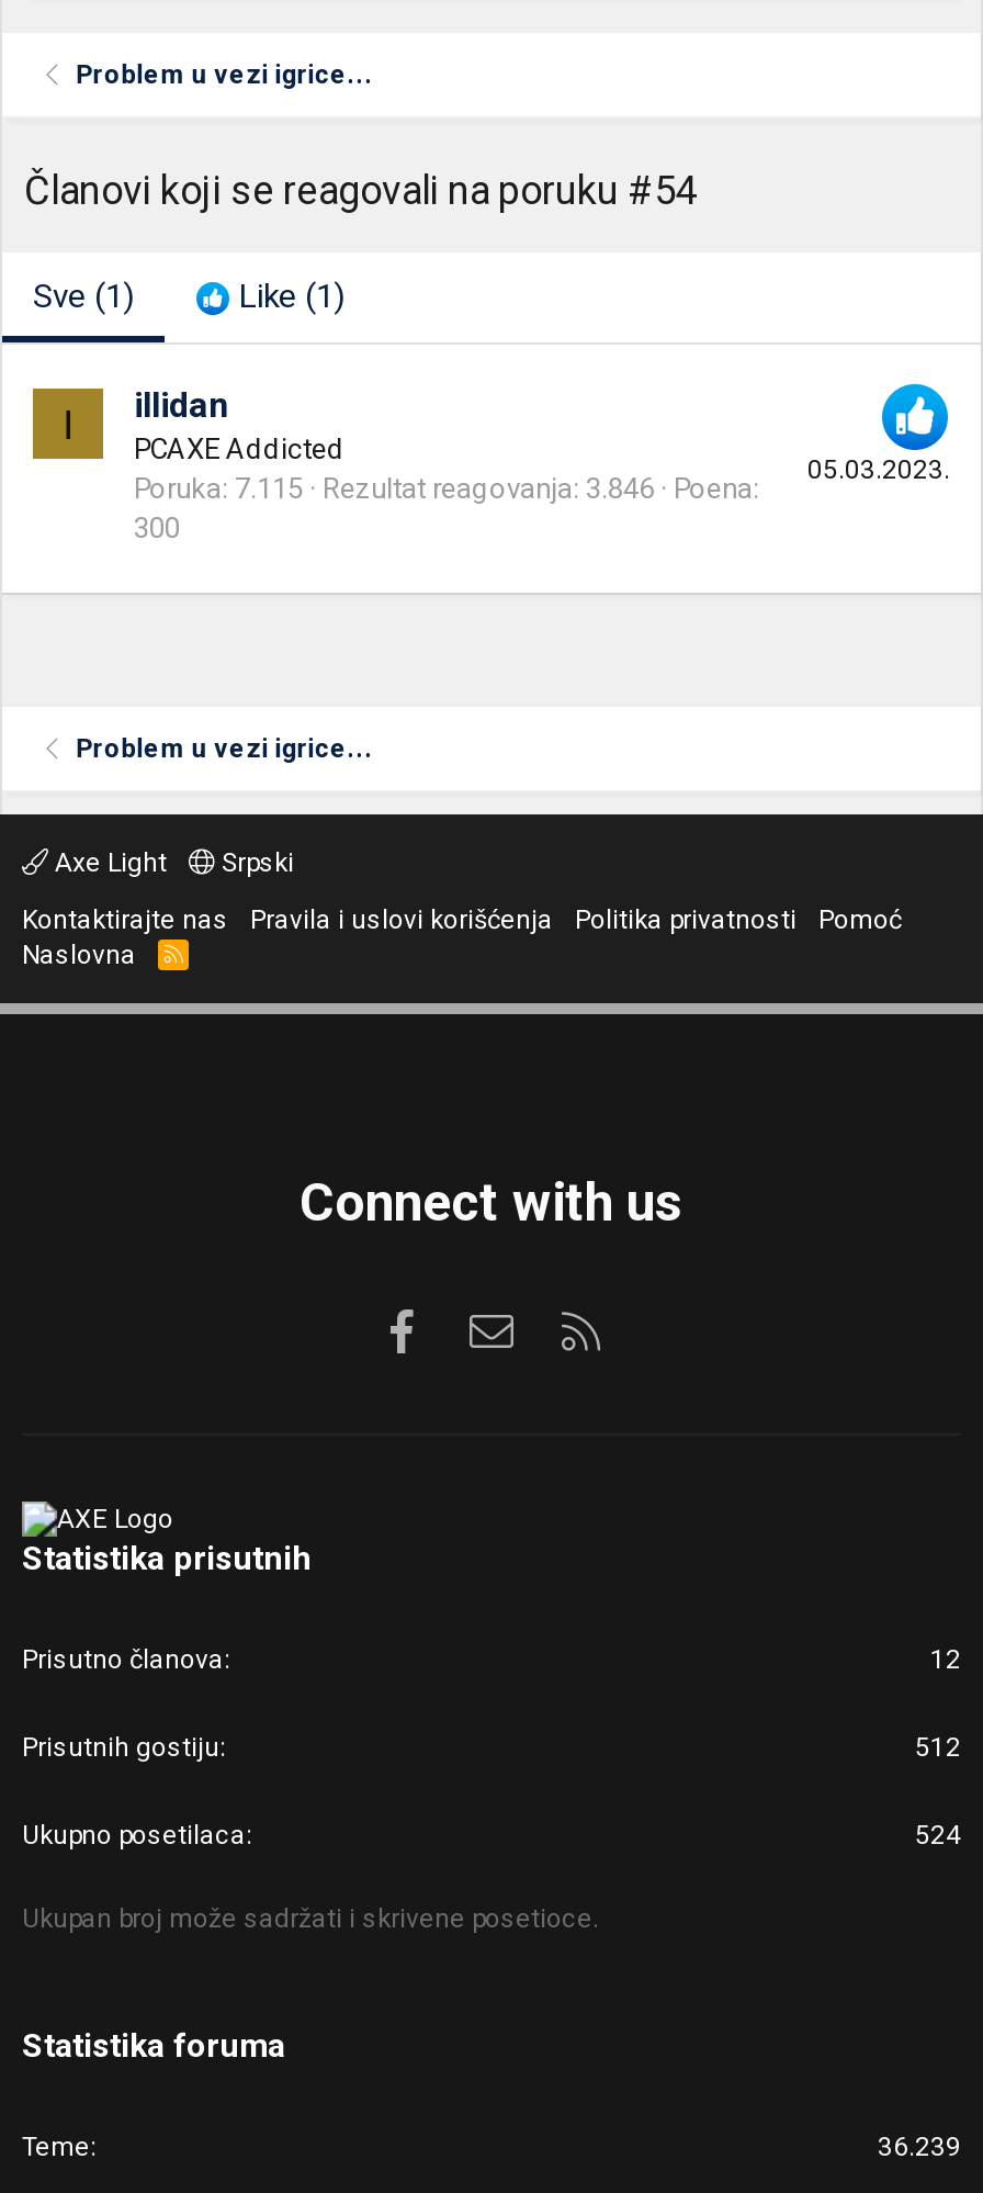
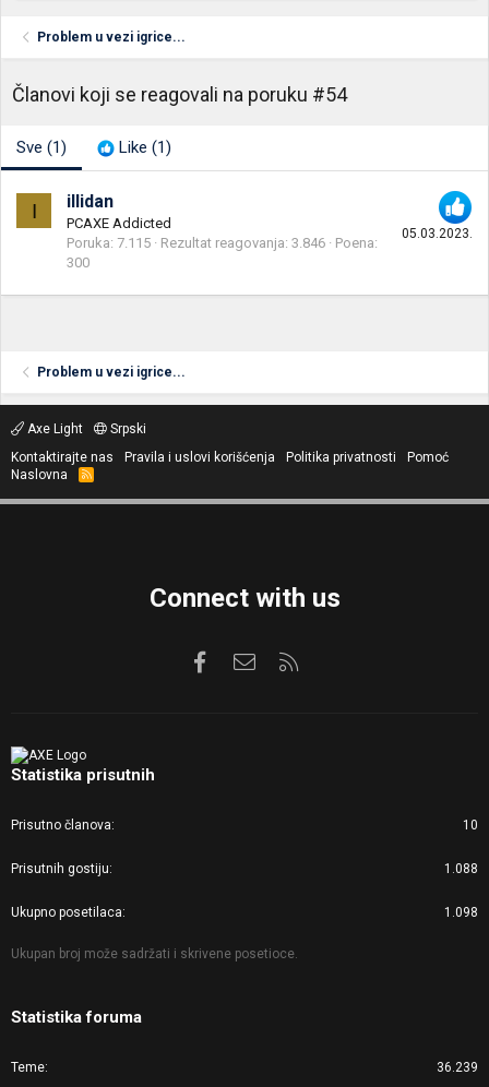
- 12
+ 10

- 512
+ 1.088

- 524
+ 1.098
